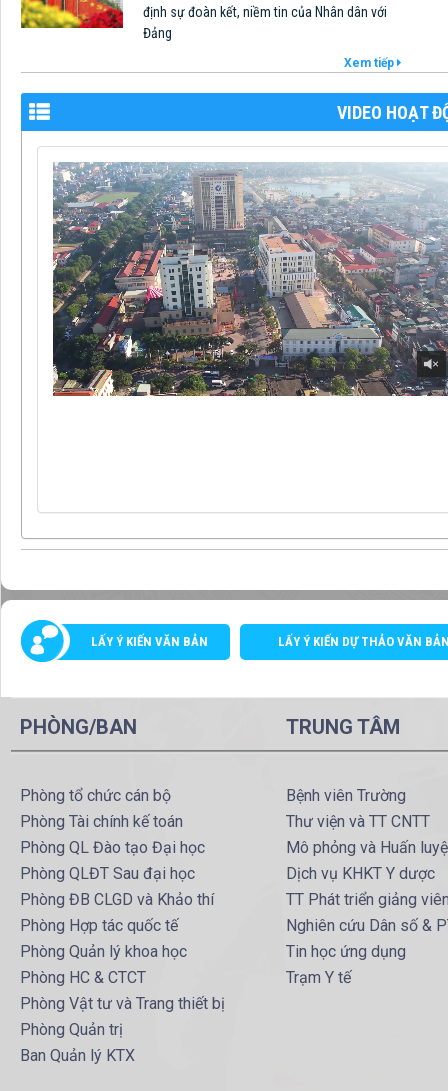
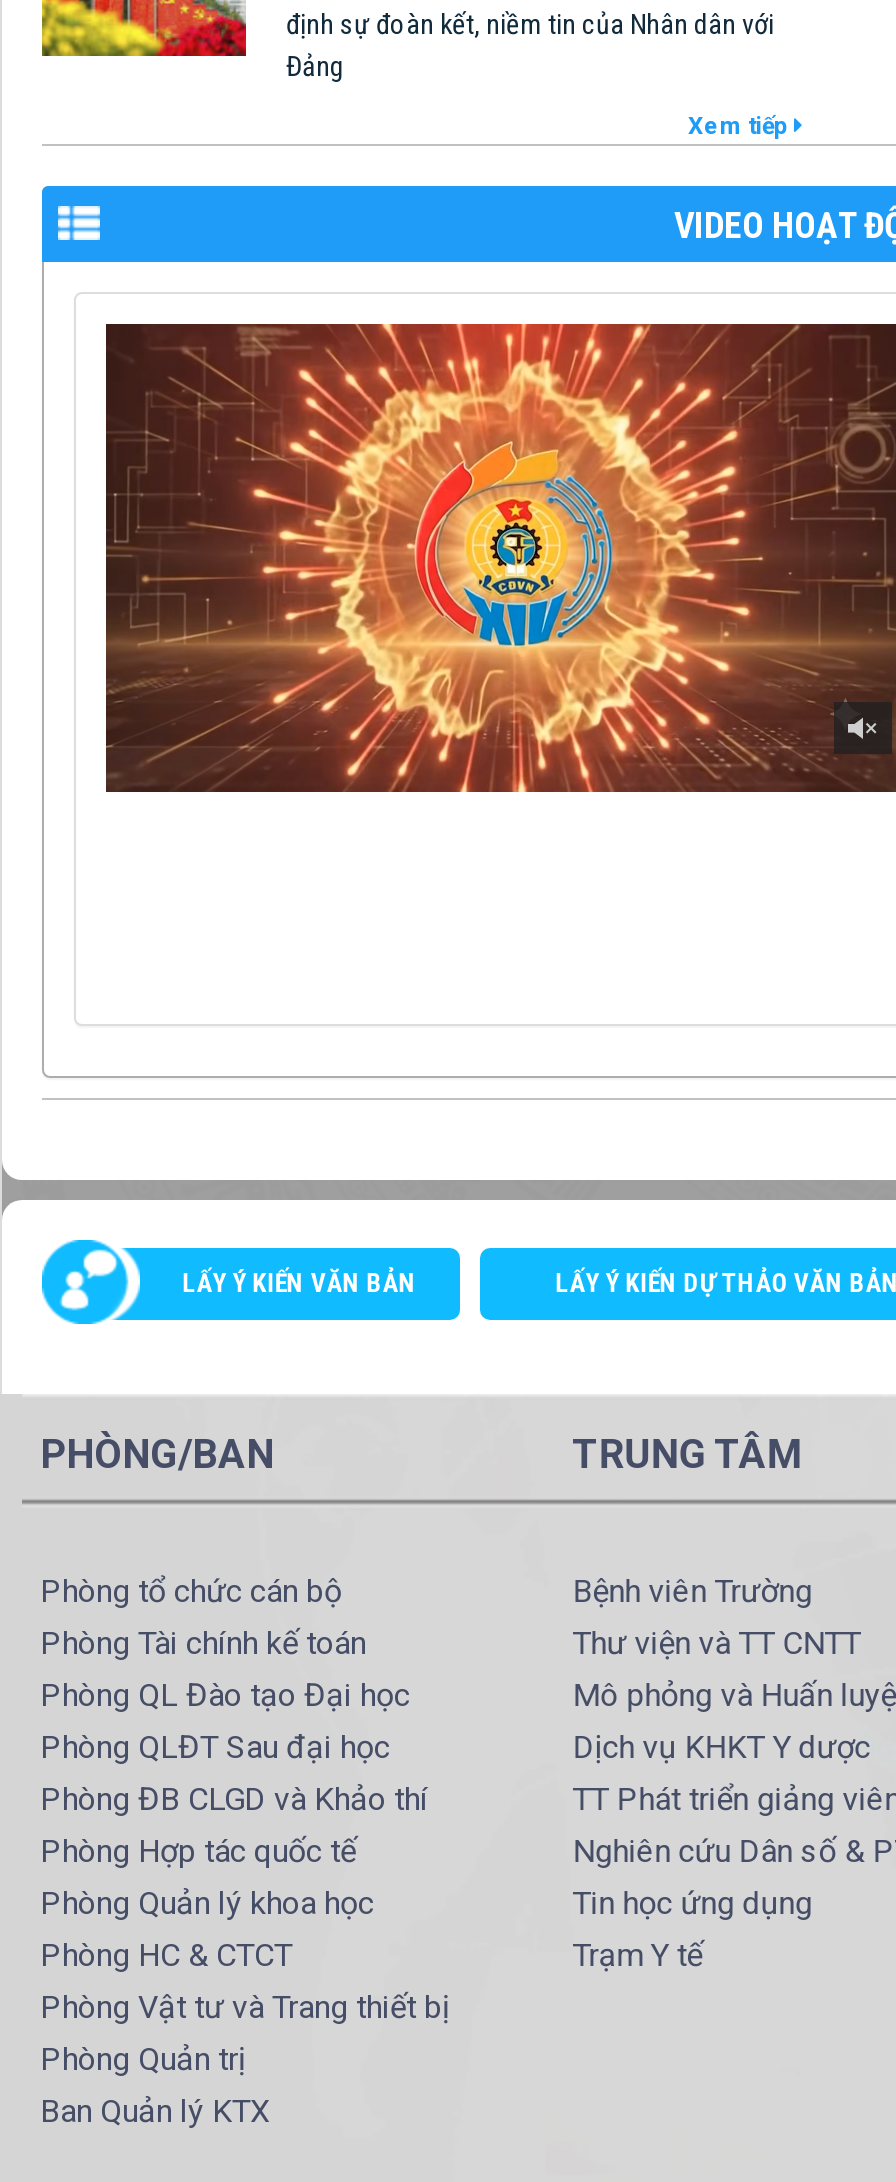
- [image]
+ [image]
